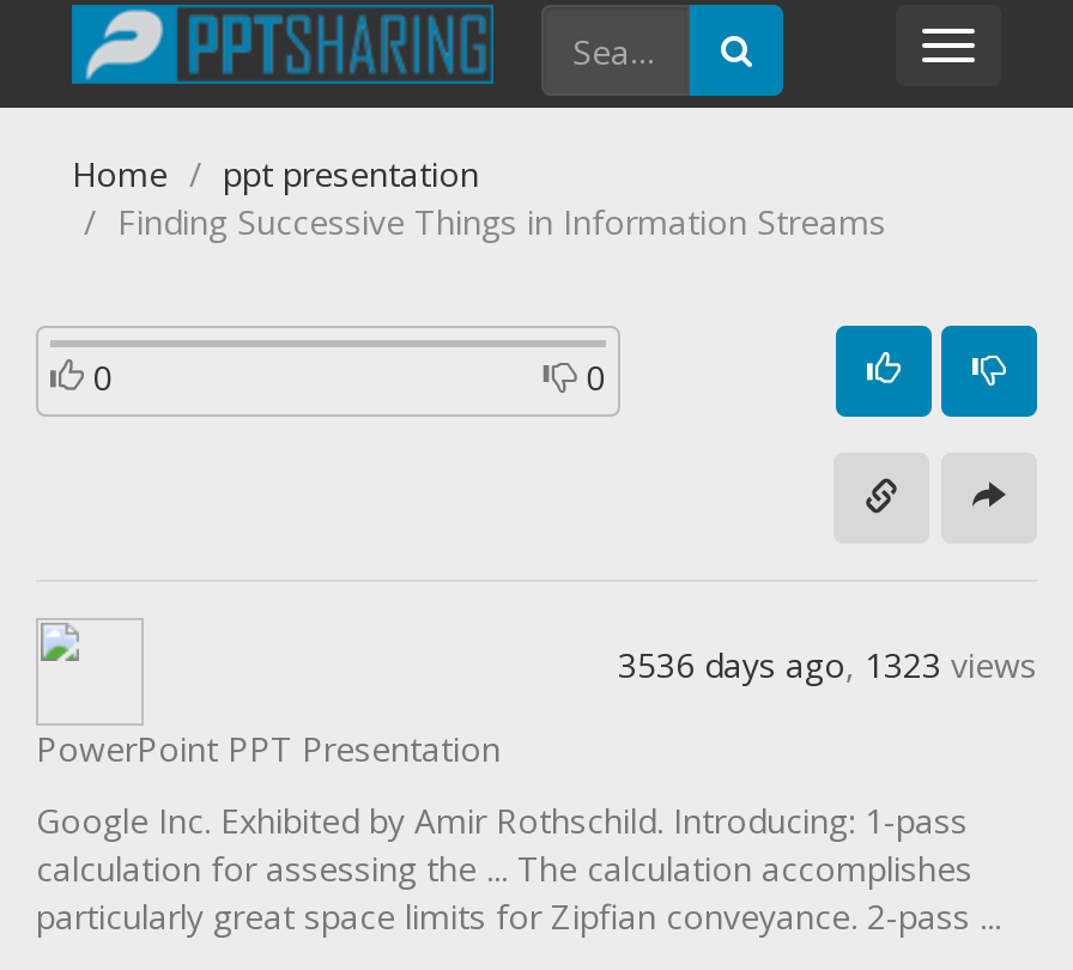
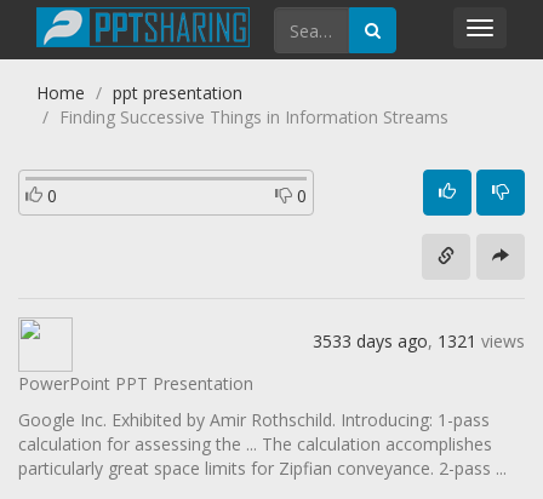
- 3536 days ago, 1323 views
+ 3533 days ago, 1321 views
